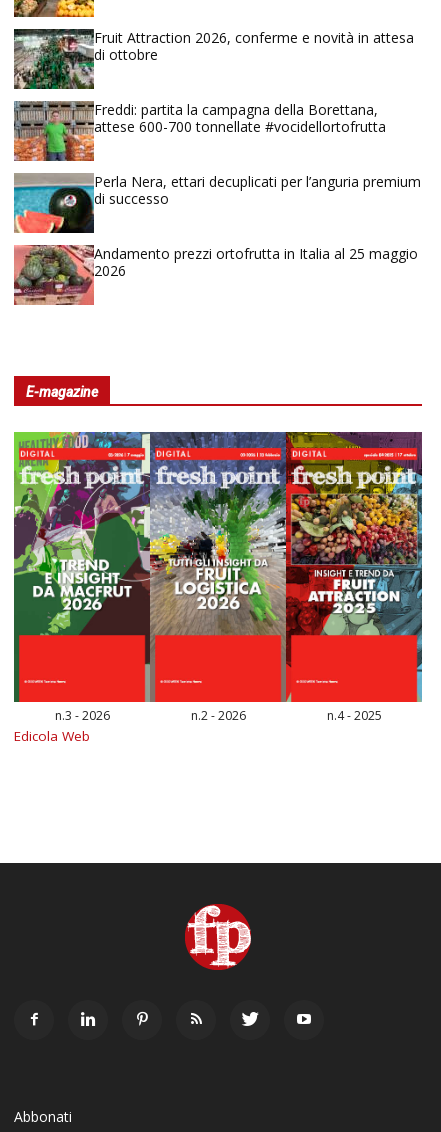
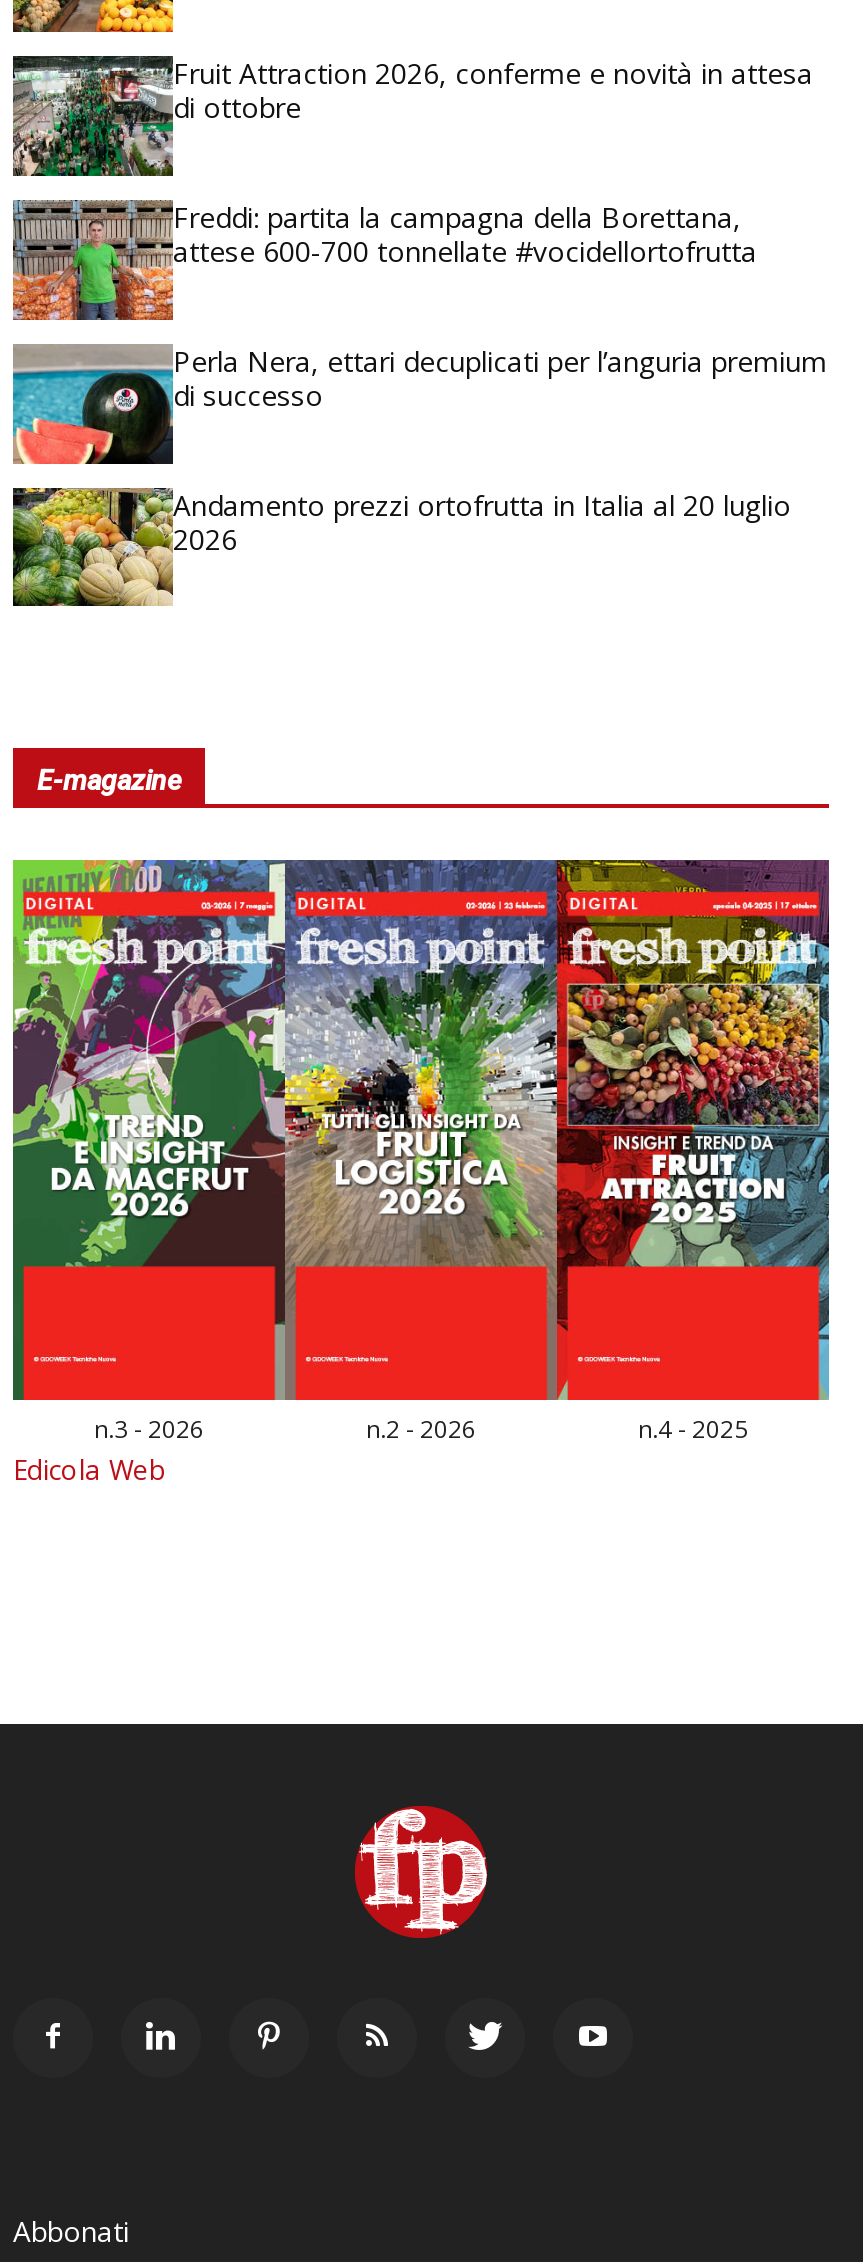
- [image]
- Andamento prezzi ortofrutta in Italia al 25 maggio
+ [image]
+ Andamento prezzi ortofrutta in Italia al 20 luglio
